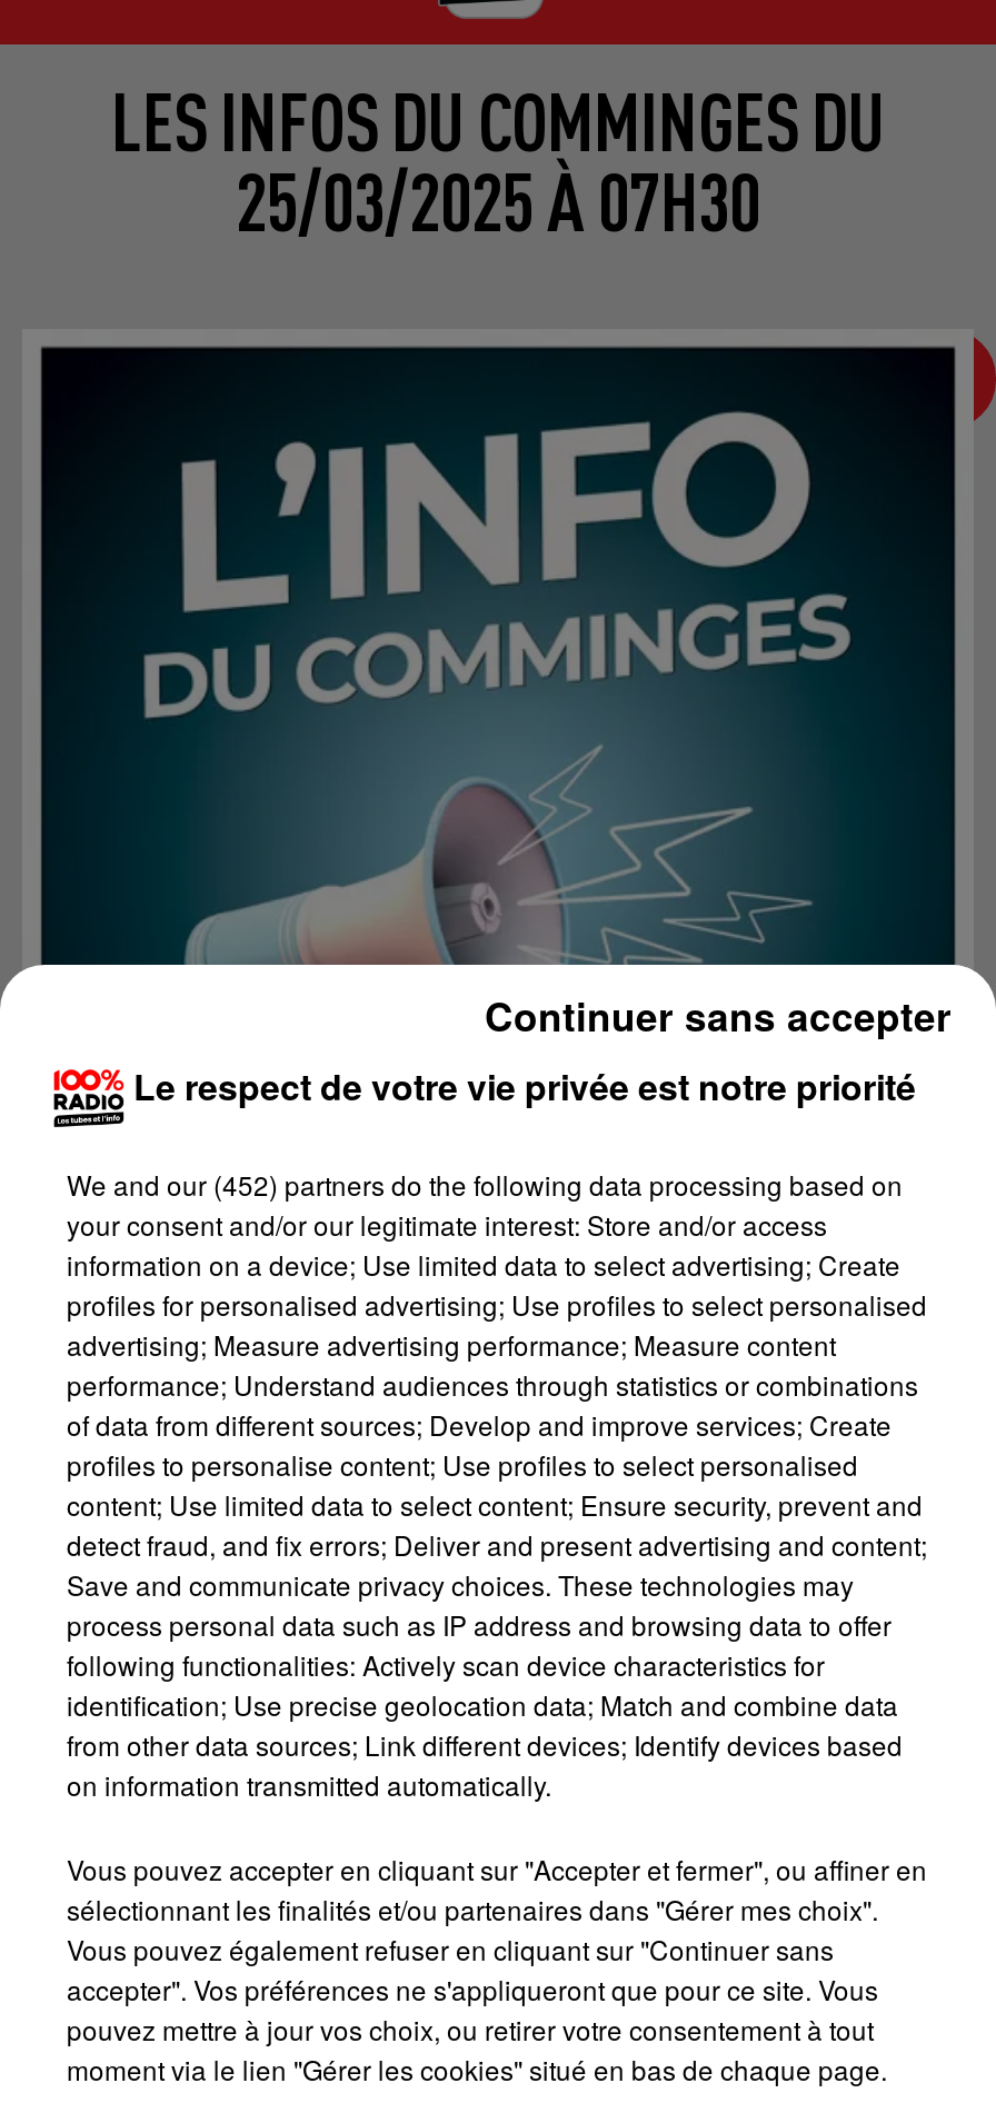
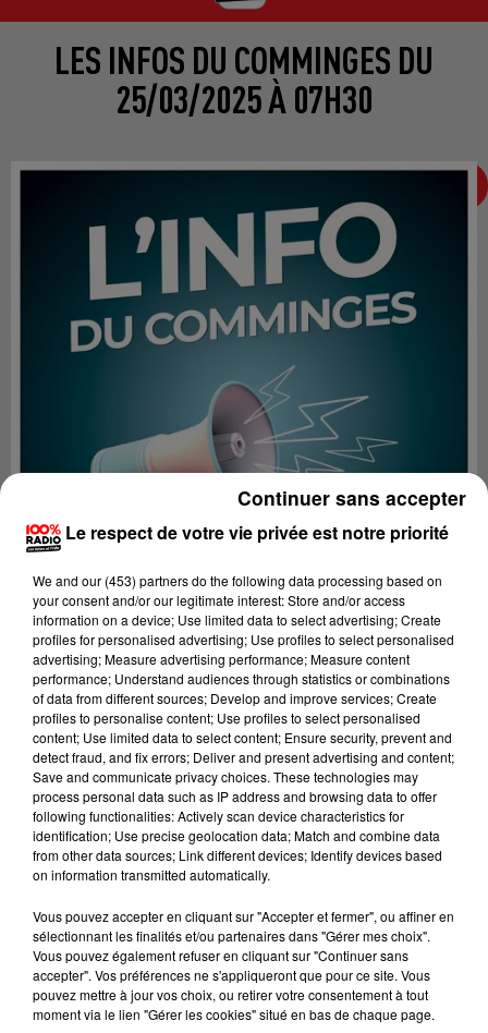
- We and our (452) partners do the following data processing based on
+ We and our (453) partners do the following data processing based on
